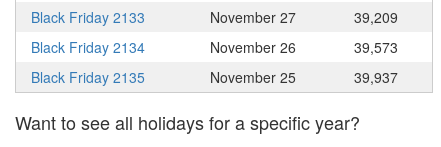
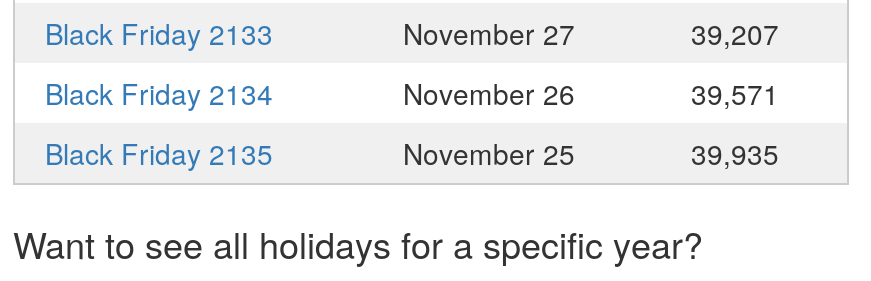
- 39,209
+ 39,207

- 39,573
+ 39,571

- 39,937
+ 39,935
